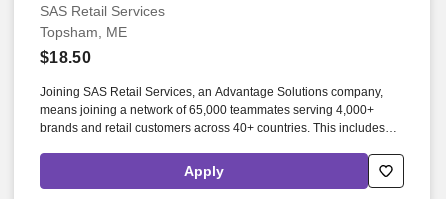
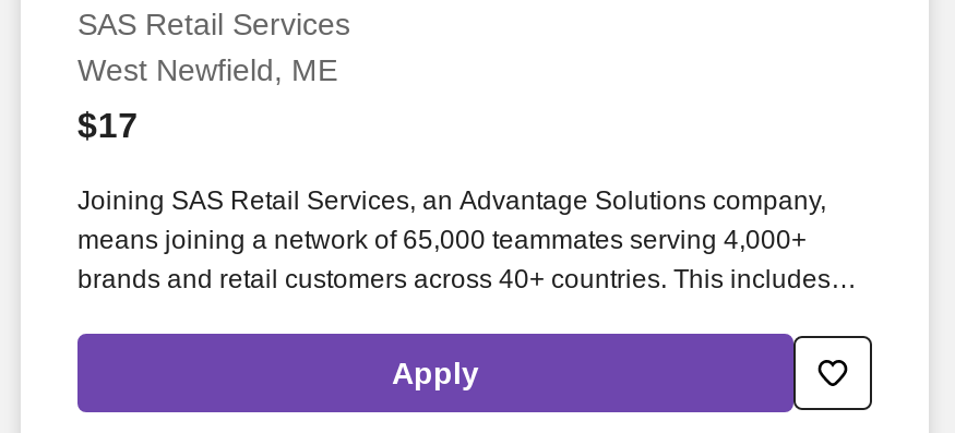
- Topsham, ME
+ West Newfield, ME

- $18.50
+ $17
